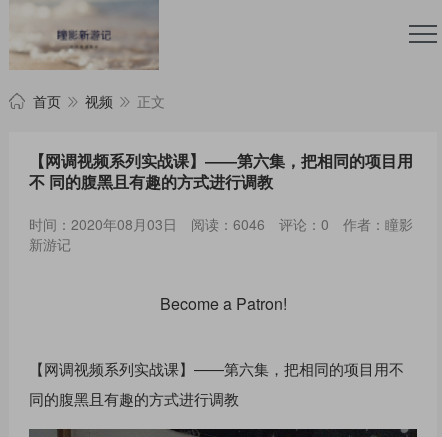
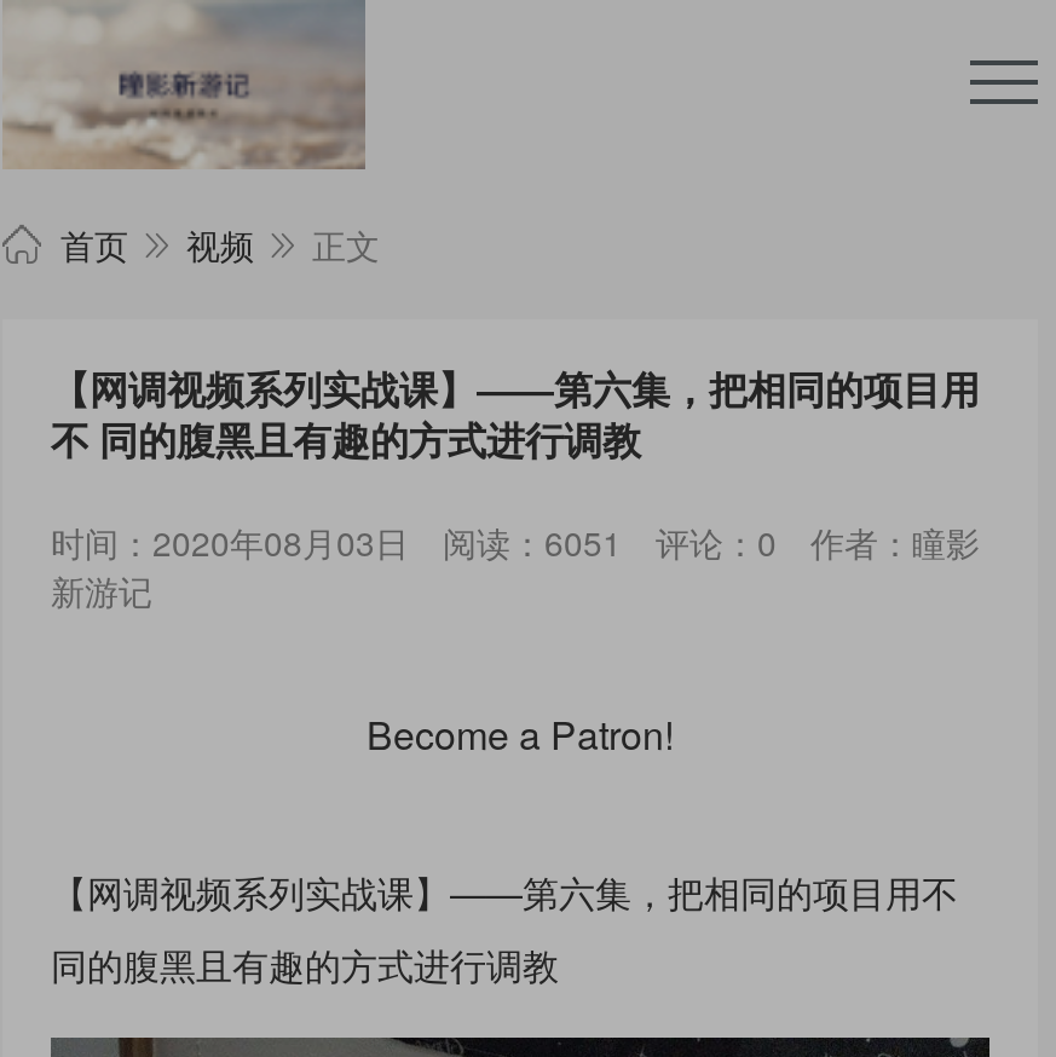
- 时间：2020年08月03日 阅读：6046 评论：0 作者：瞳影
+ 时间：2020年08月03日 阅读：6051 评论：0 作者：瞳影
